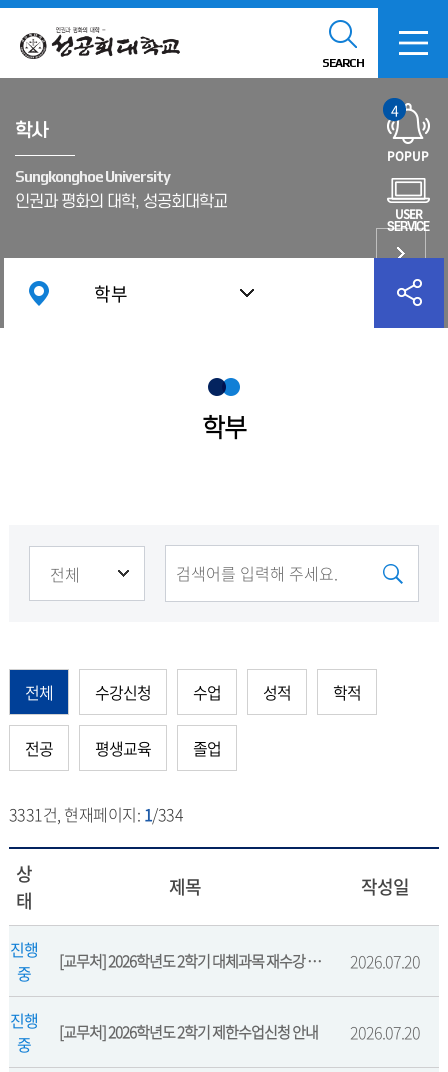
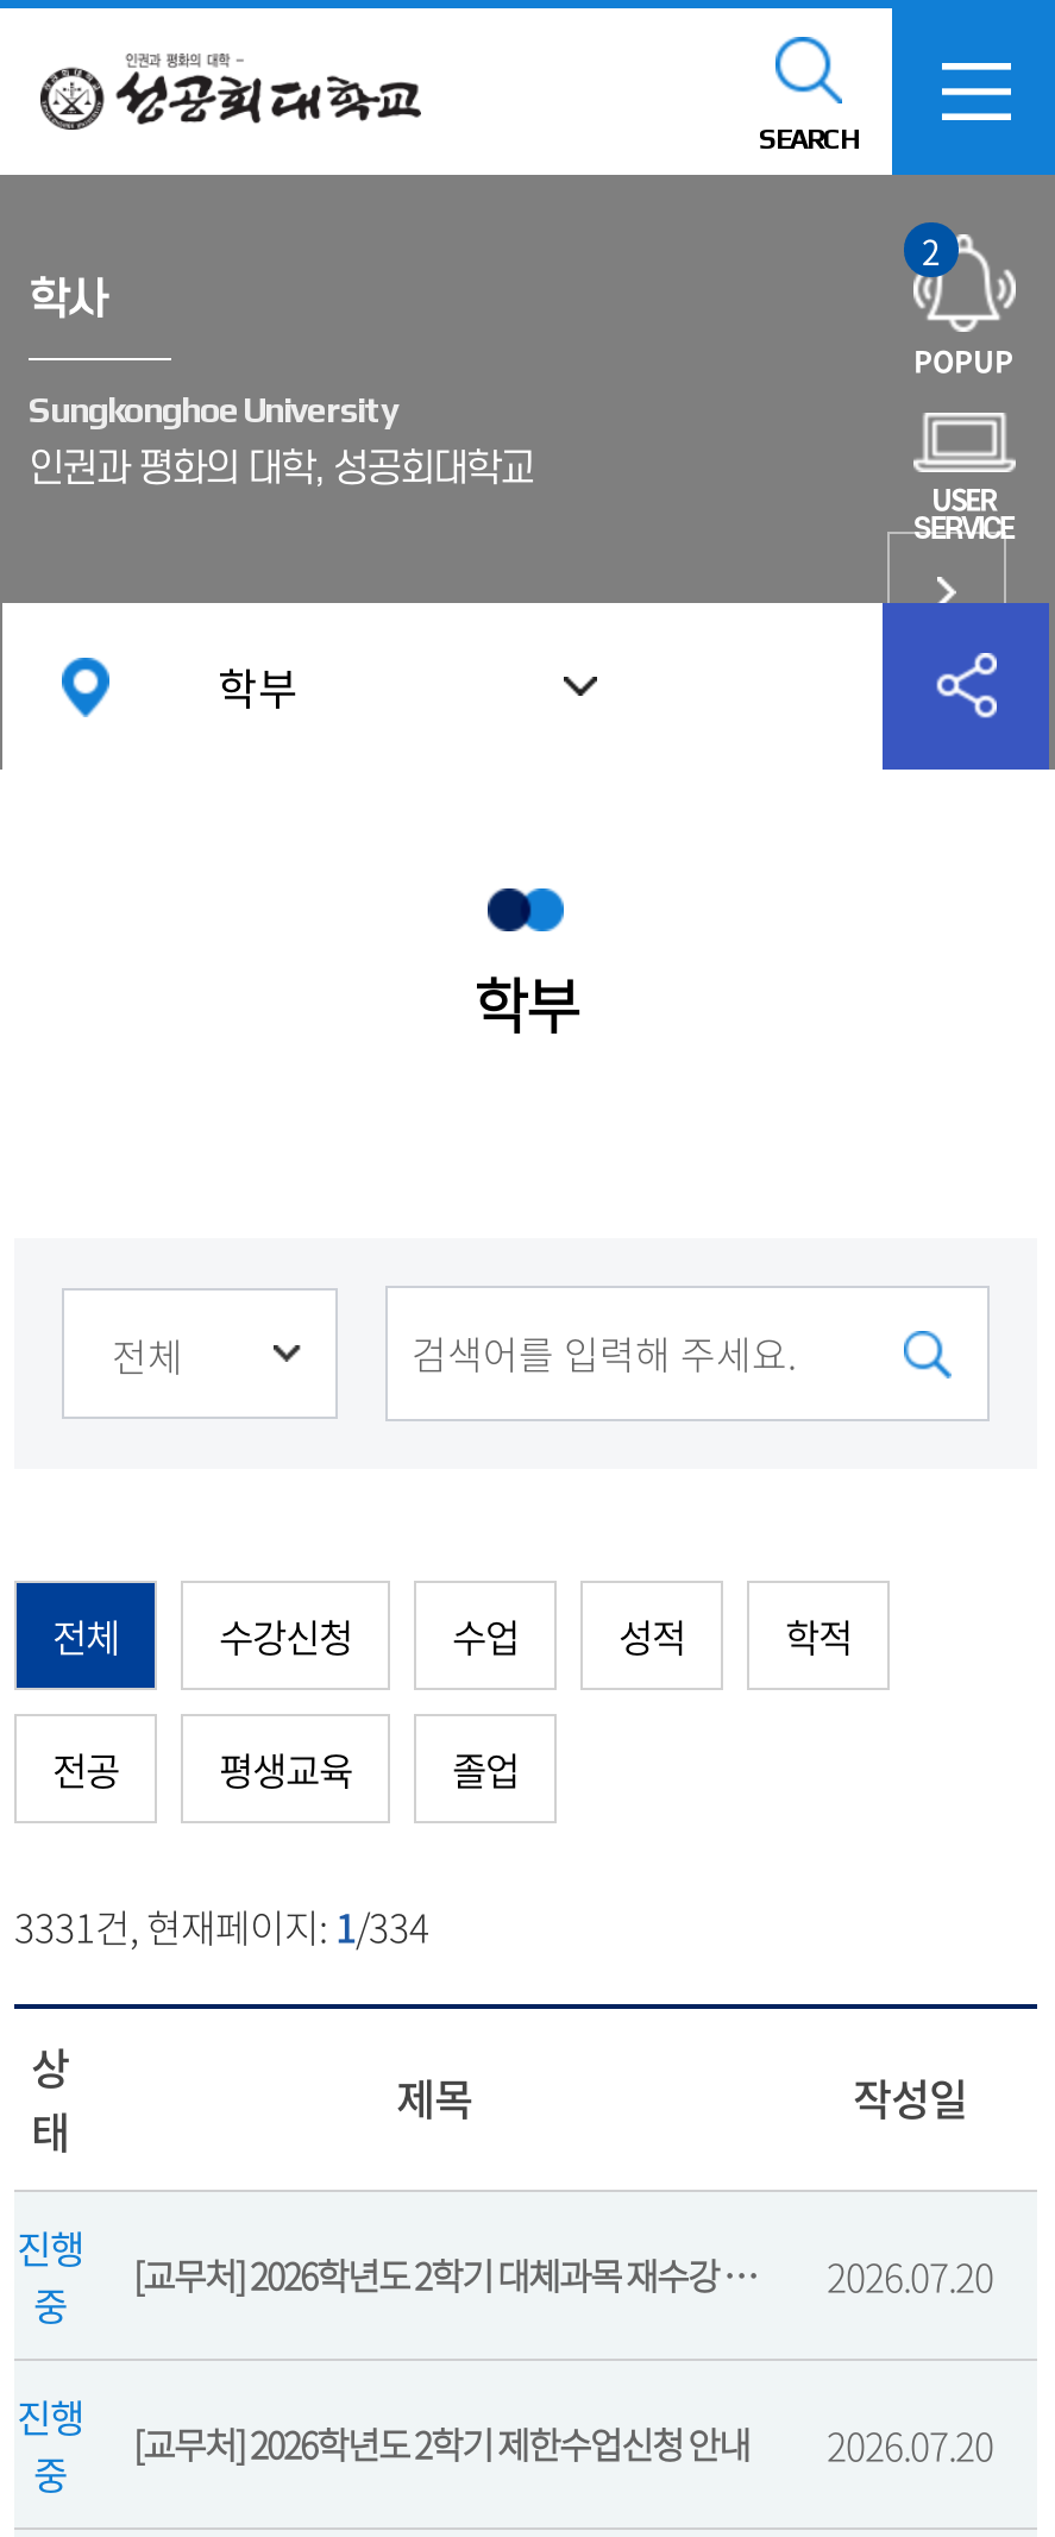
- 4
+ 2
